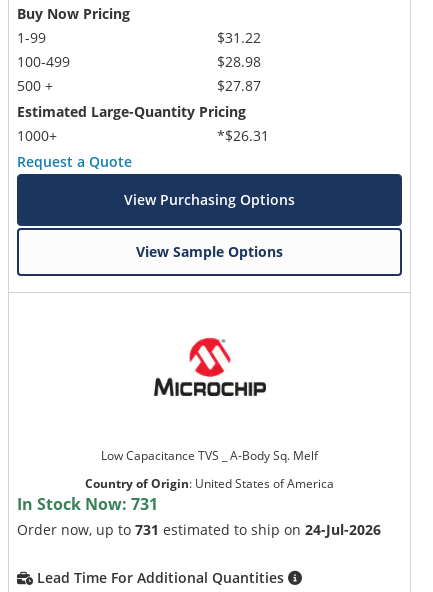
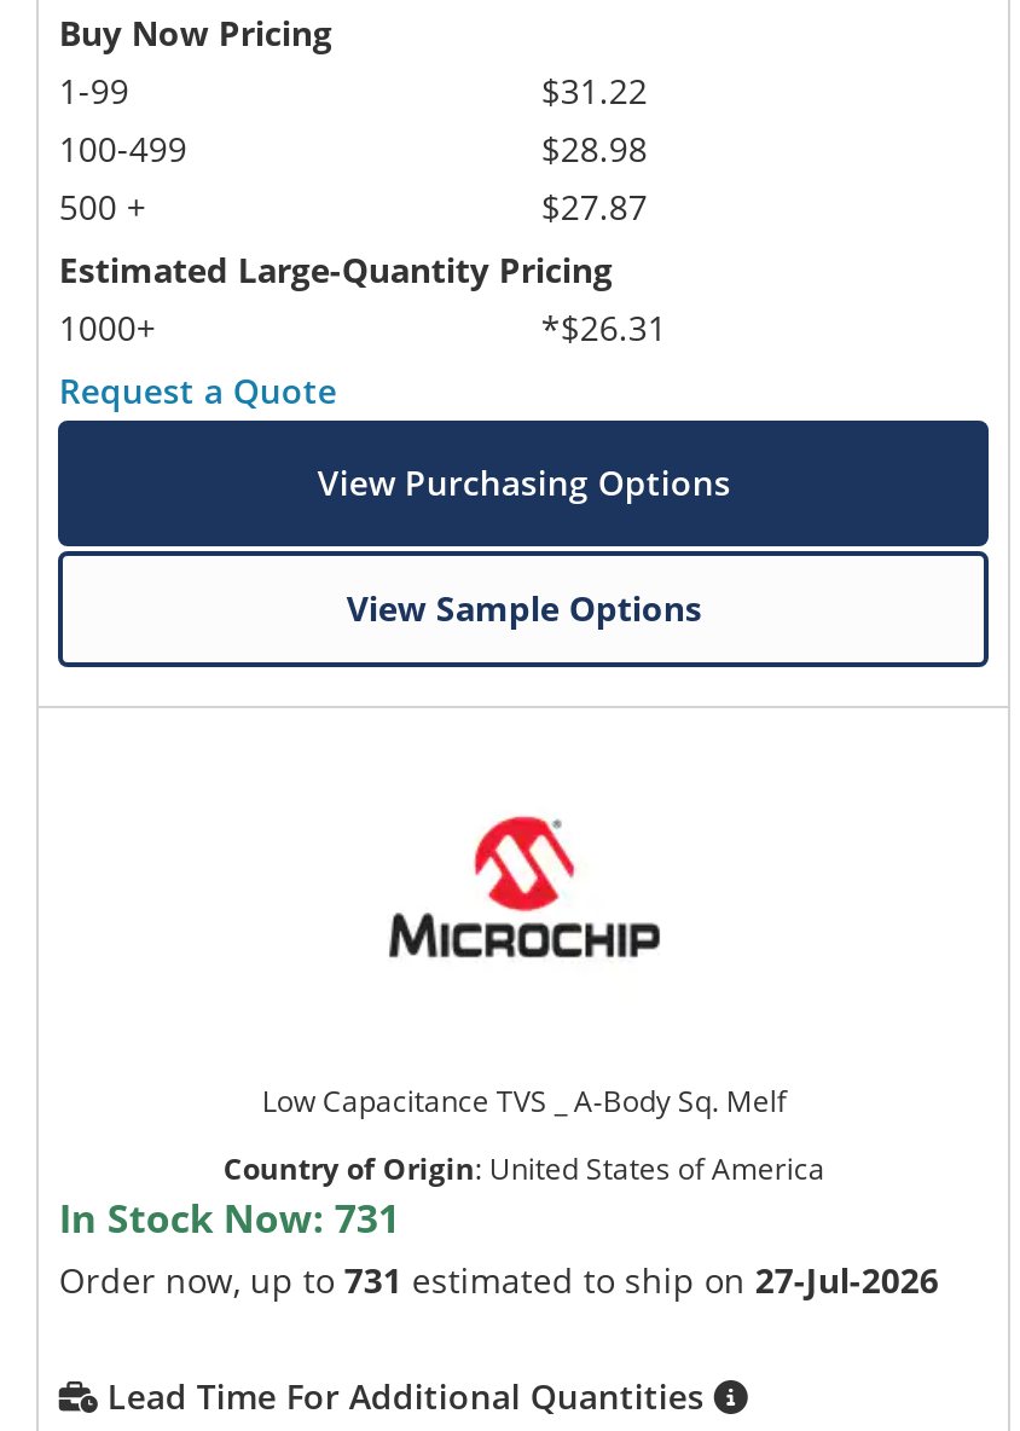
- Order now, up to 731 estimated to ship on 24-Jul-2026
+ Order now, up to 731 estimated to ship on 27-Jul-2026
